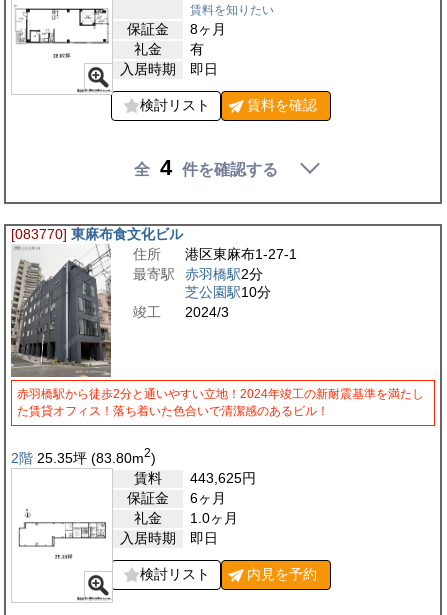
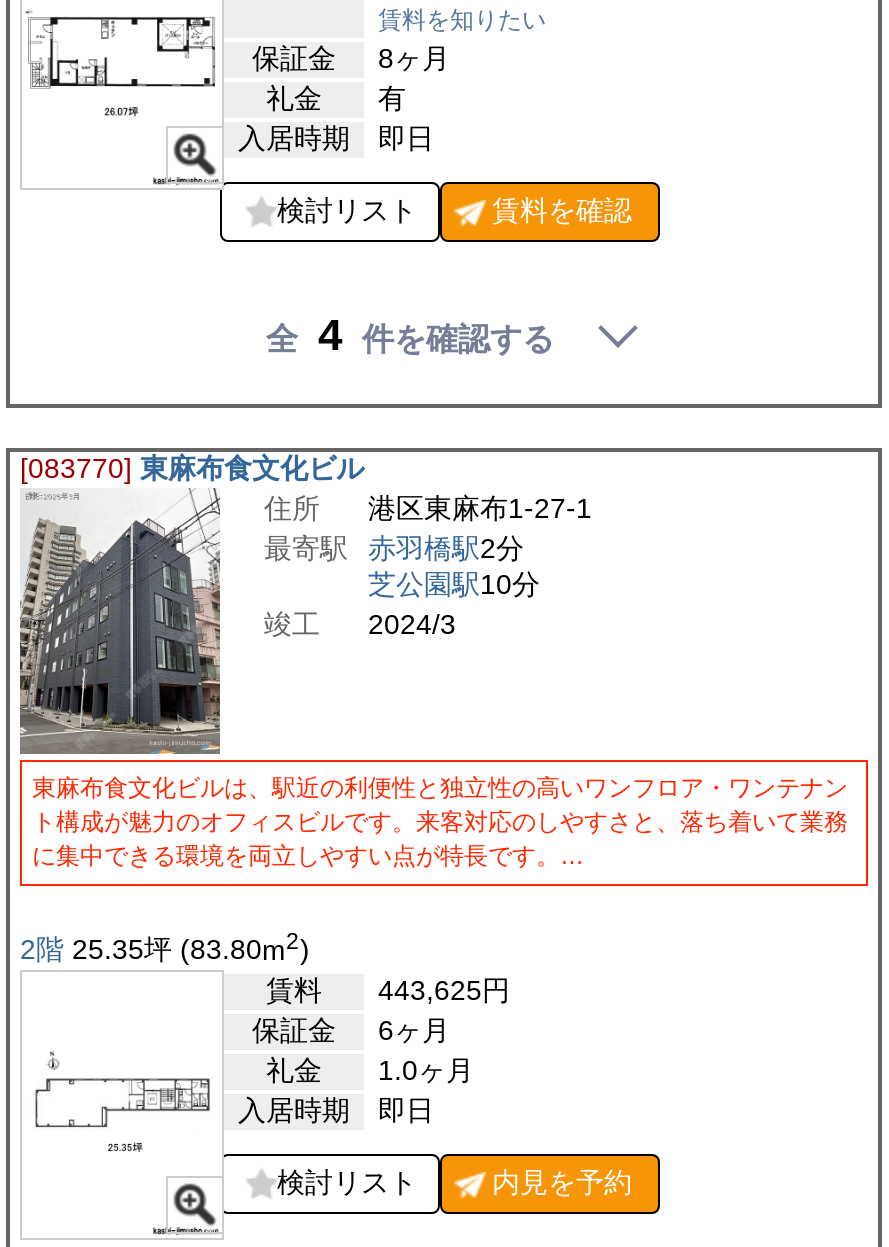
- 赤羽橋駅から徒歩2分と通いやすい立地！2024年竣工の新耐震基準を満たし
- た賃貸オフィス！落ち着いた色合いで清潔感のあるビル！
+ 東麻布食文化ビルは、駅近の利便性と独立性の高いワンフロア・ワンテナン
+ ト構成が魅力のオフィスビルです。来客対応のしやすさと、落ち着いて業務
+ に集中できる環境を両立しやすい点が特長です。…
